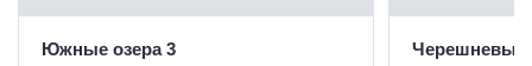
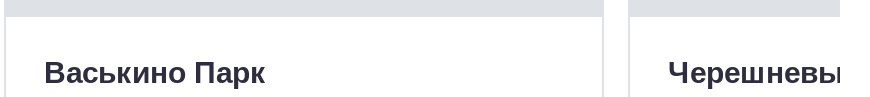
- Южные озера 3
+ Васькино Парк
